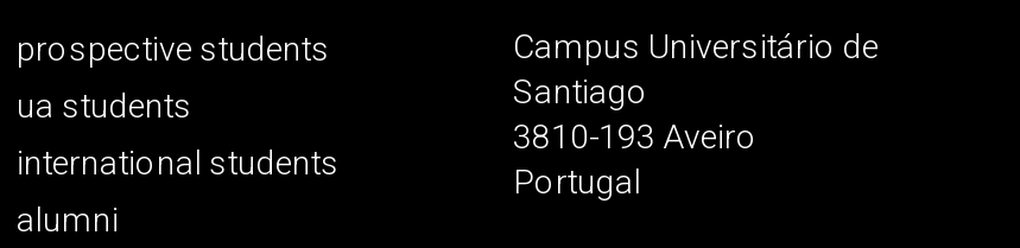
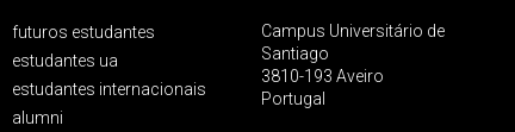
- prospective students
+ futuros estudantes

- ua students
+ estudantes ua

- international students
+ estudantes internacionais
